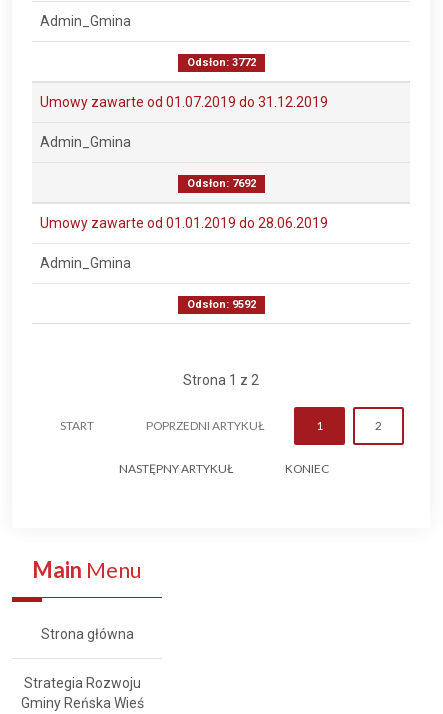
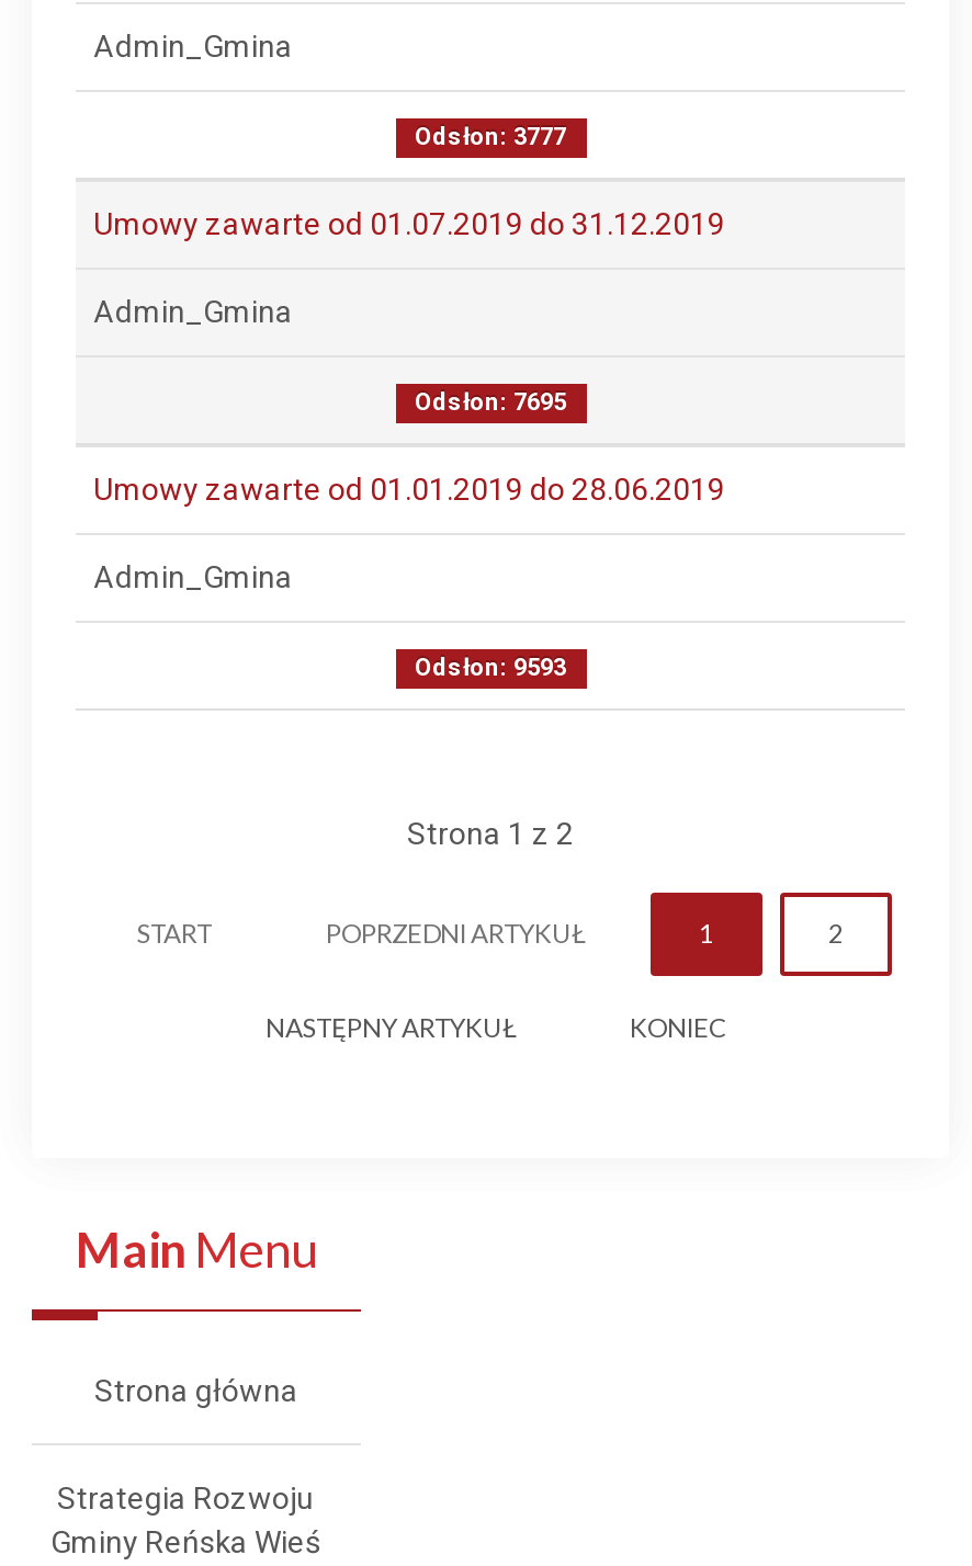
- Odsłon: 3772
+ Odsłon: 3777

- Odsłon: 7692
+ Odsłon: 7695

- Odsłon: 9592
+ Odsłon: 9593
